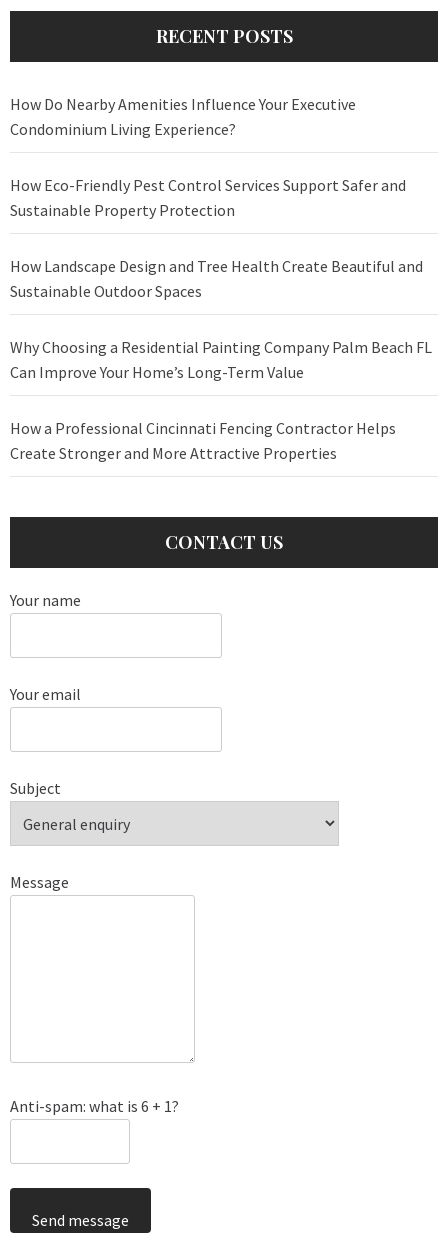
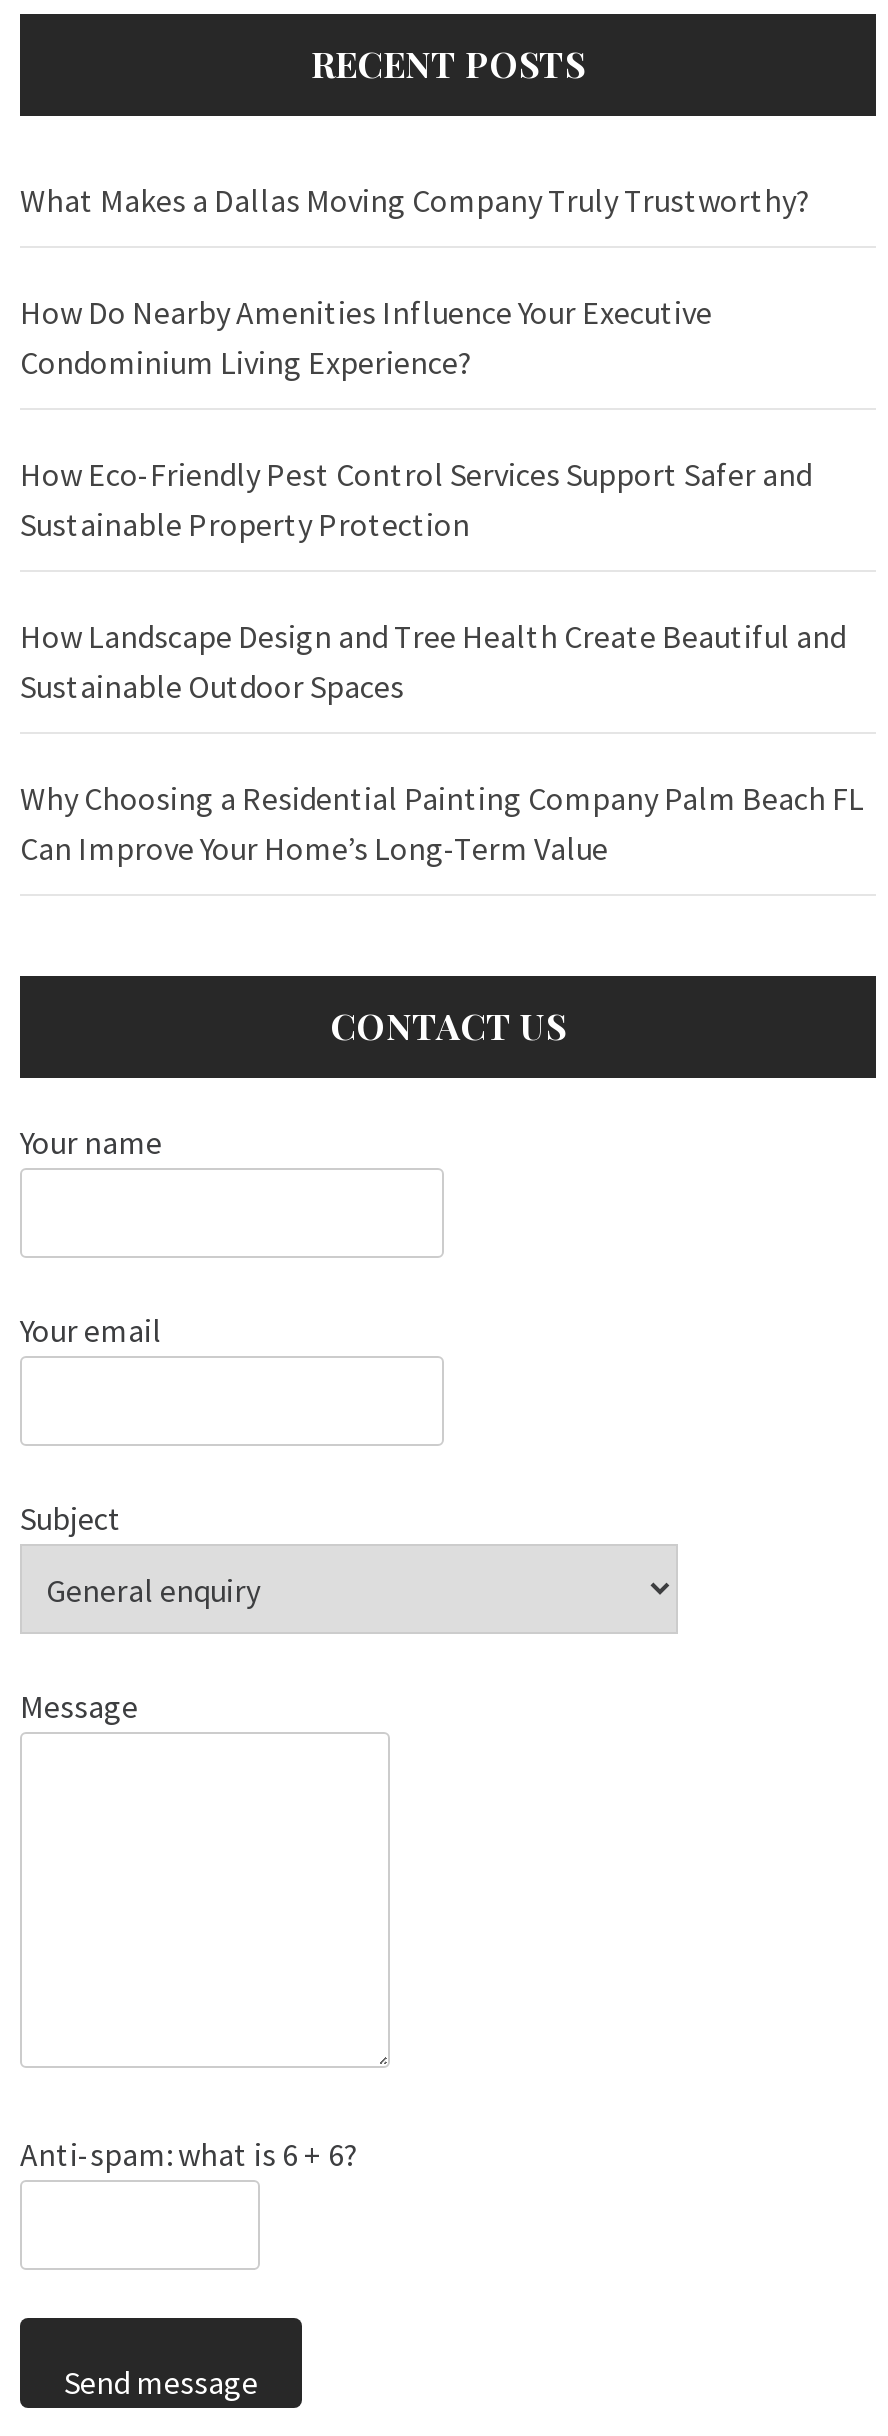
+ What Makes a Dallas Moving Company Truly Trustworthy?

moved down: How Do Nearby Amenities Influence Your Executive | Condominium Living Experience? | How Eco-Friendly Pest Control Services Support Safer and | Sustainable Property Protection | How Landscape Design and Tree Health Create Beautiful and | Sustainable Outdoor Spaces | Why Choosing a Residential Painting Company Palm Beach FL | Can Improve Your Home’s Long-Term Value

- How a Professional Cincinnati Fencing Contractor Helps
- Create Stronger and More Attractive Properties

- Anti-spam: what is 6 + 1?
+ Anti-spam: what is 6 + 6?
